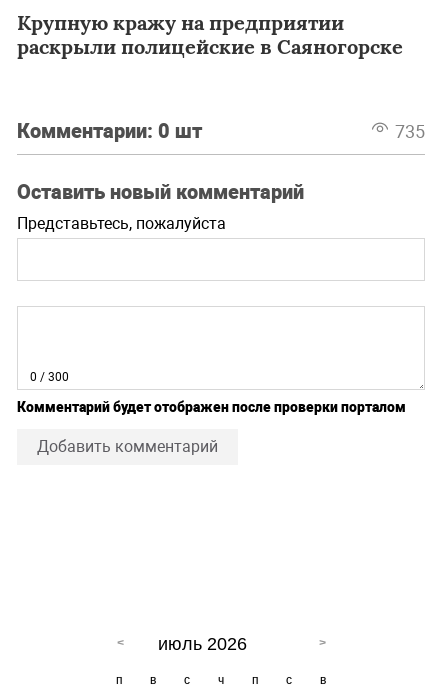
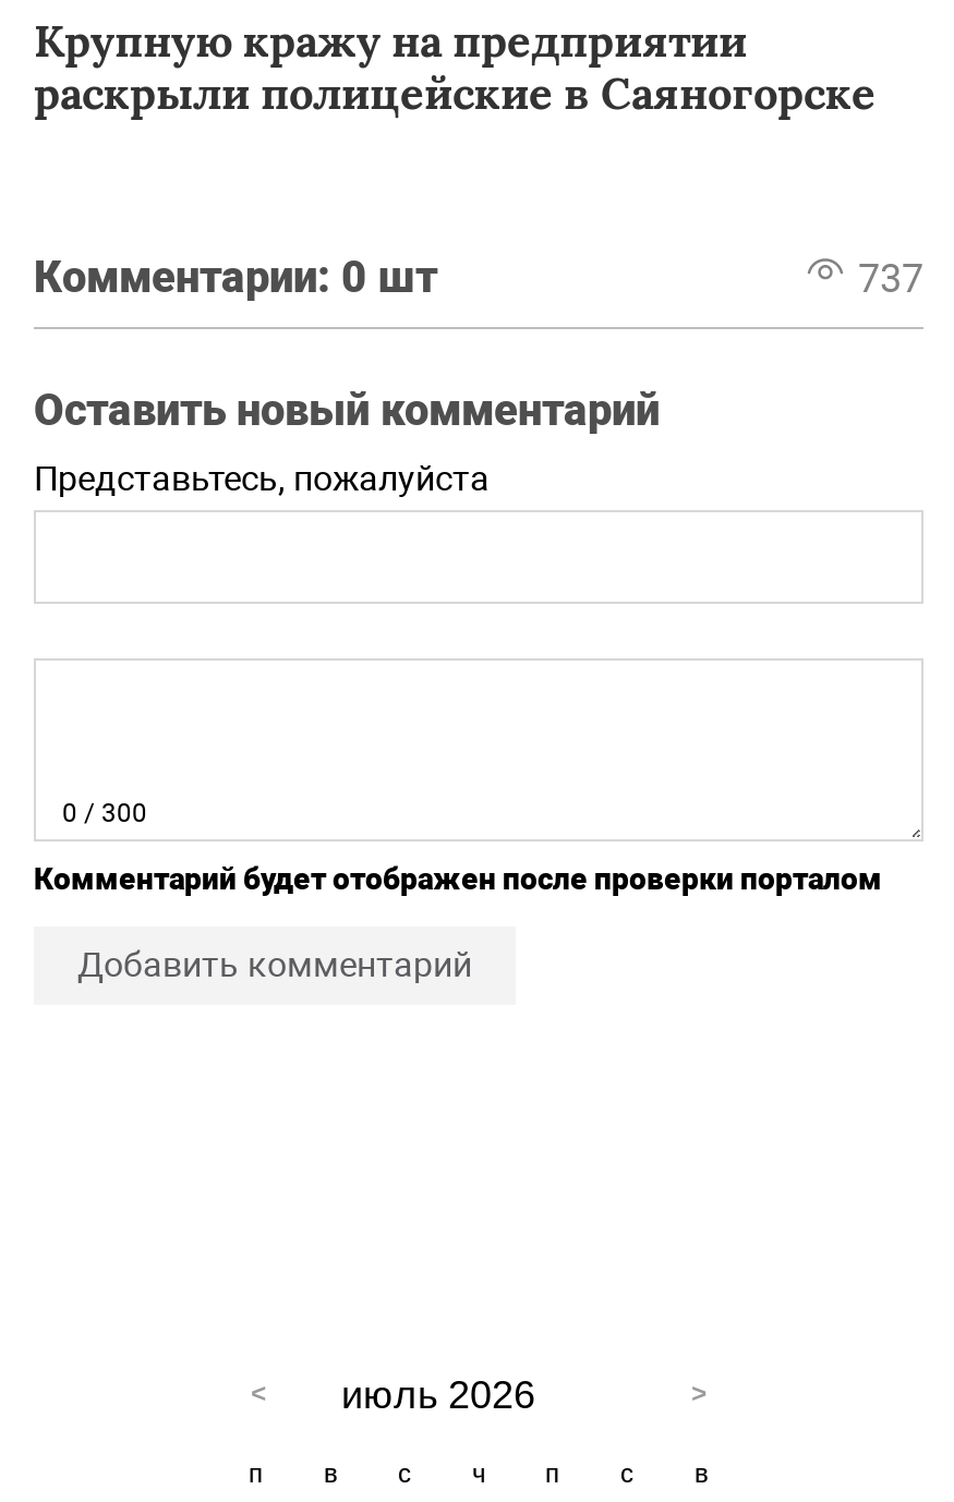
- 735
+ 737
